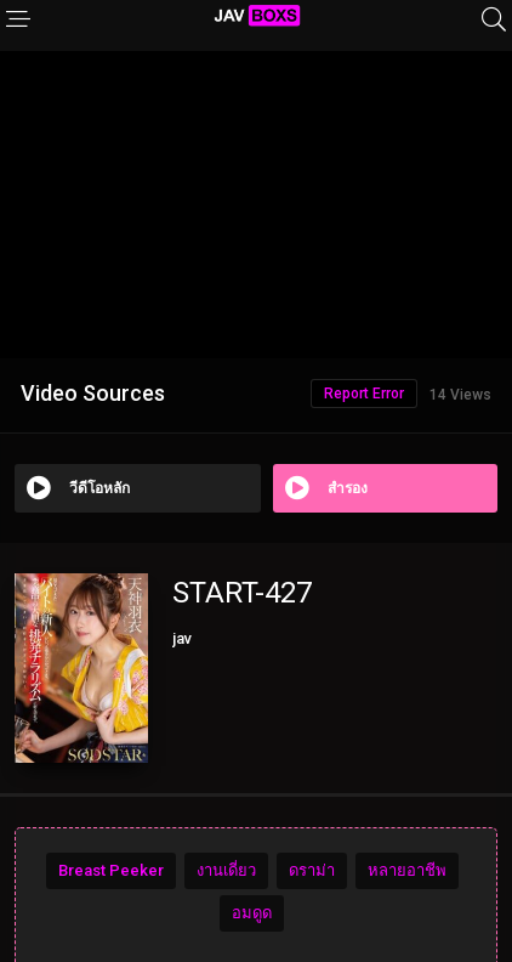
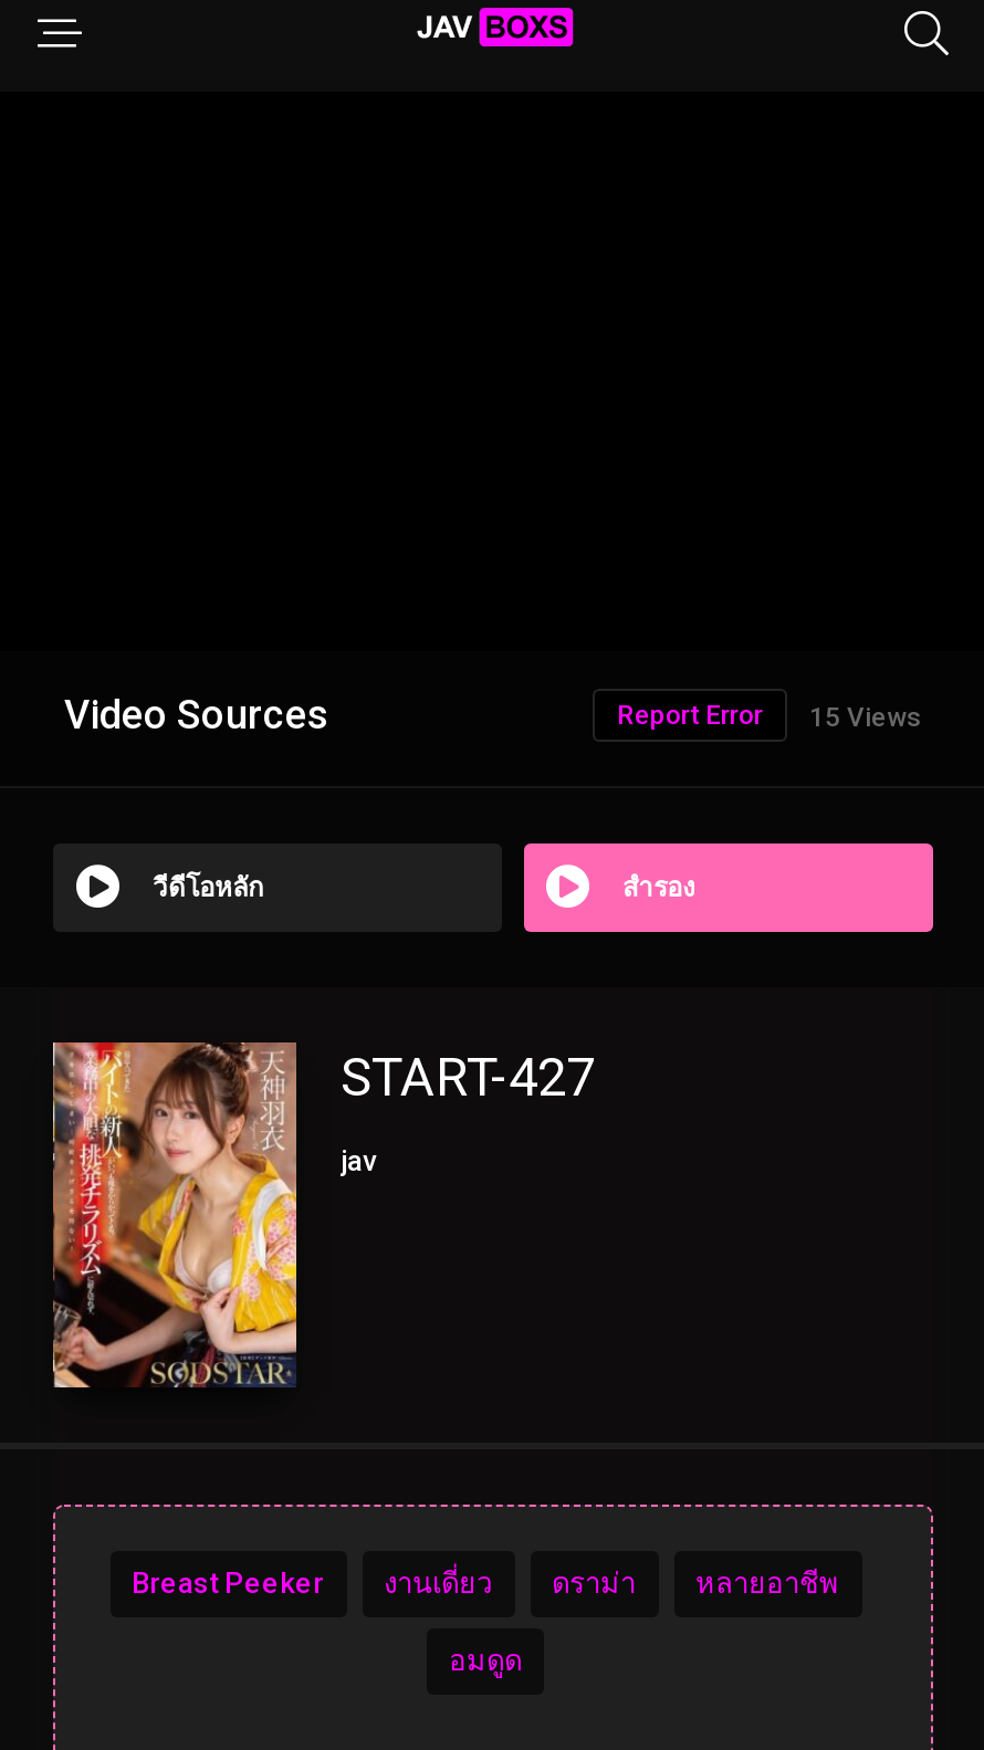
- Report Error 14 Views
+ Report Error 15 Views
